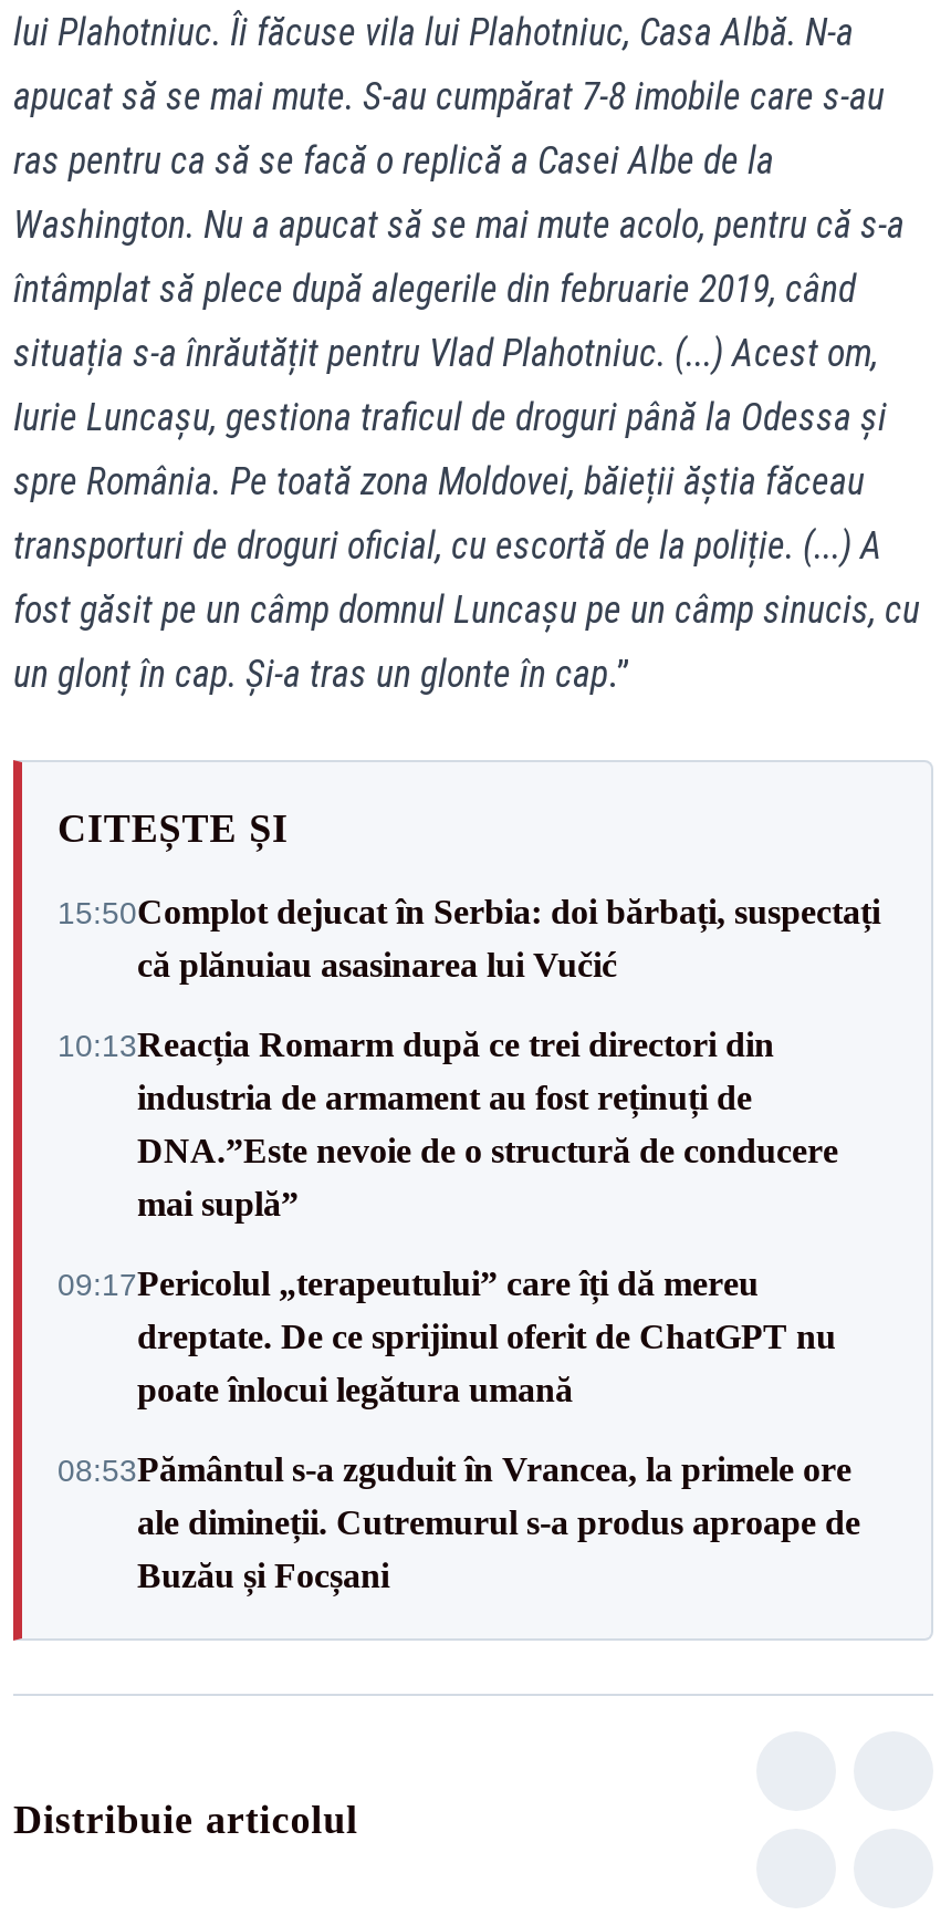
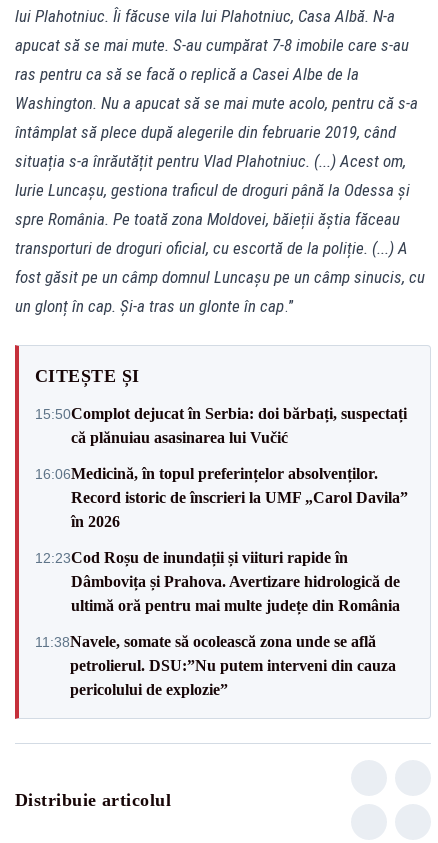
- 10:13Reacția Romarm după ce trei directori din
- industria de armament au fost reținuți de
- DNA.”Este nevoie de o structură de conducere
- mai suplă”
+ 16:06Medicină, în topul preferințelor absolvenților.
+ Record istoric de înscrieri la UMF „Carol Davila”
+ în 2026

- 09:17Pericolul „terapeutului” care îți dă mereu
- dreptate. De ce sprijinul oferit de ChatGPT nu
- poate înlocui legătura umană
+ 12:23Cod Roșu de inundații și viituri rapide în
+ Dâmbovița și Prahova. Avertizare hidrologică de
+ ultimă oră pentru mai multe județe din România

- 08:53Pământul s-a zguduit în Vrancea, la primele ore
- ale dimineții. Cutremurul s-a produs aproape de
- Buzău și Focșani
+ 11:38Navele, somate să ocolească zona unde se află
+ petrolierul. DSU:”Nu putem interveni din cauza
+ pericolului de explozie”
